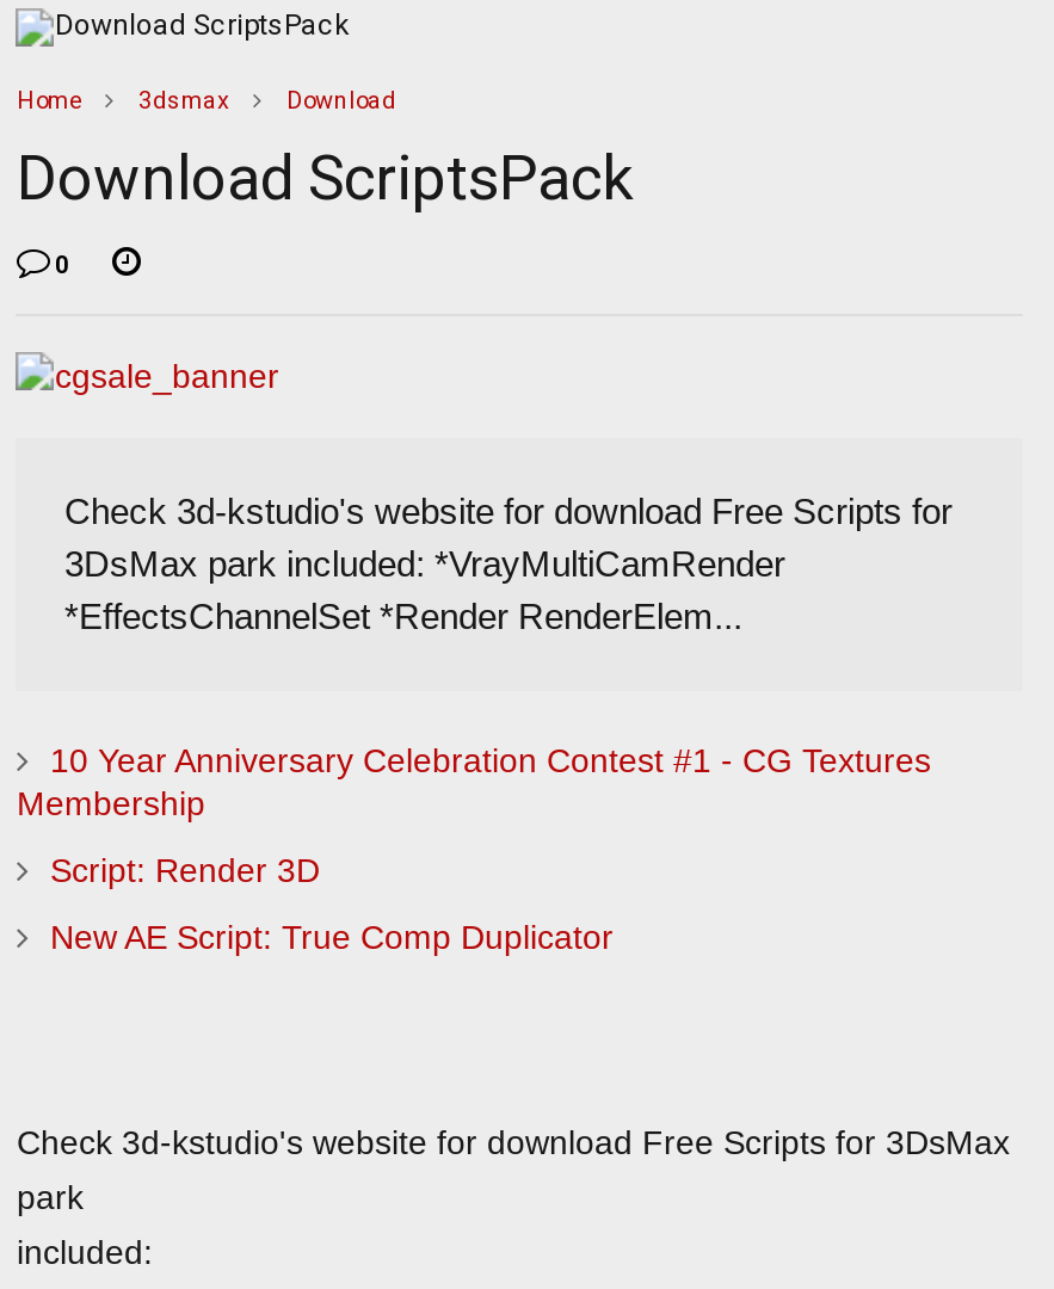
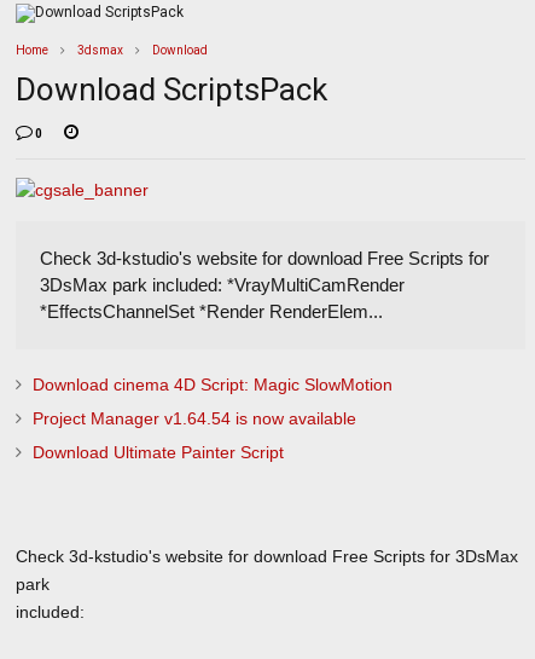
- 10 Year Anniversary Celebration Contest #1 - CG Textures
- Membership
+ Download cinema 4D Script: Magic SlowMotion

- Script: Render 3D
+ Project Manager v1.64.54 is now available

- New AE Script: True Comp Duplicator
+ Download Ultimate Painter Script
